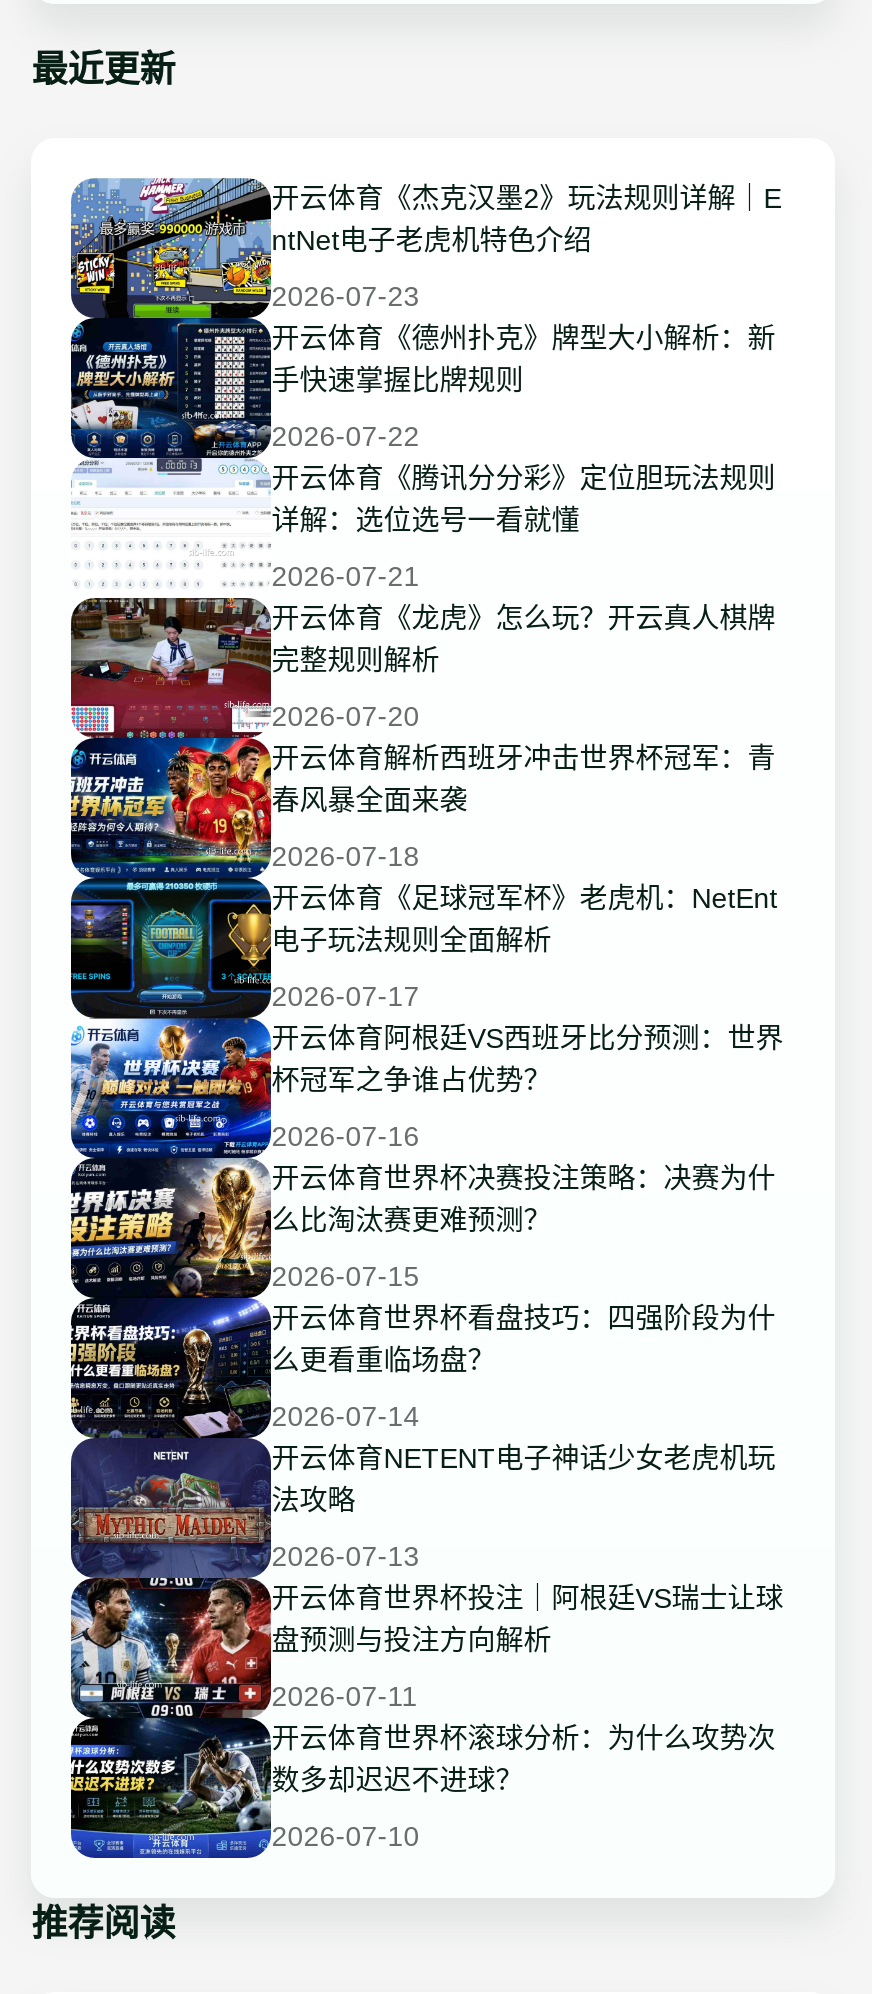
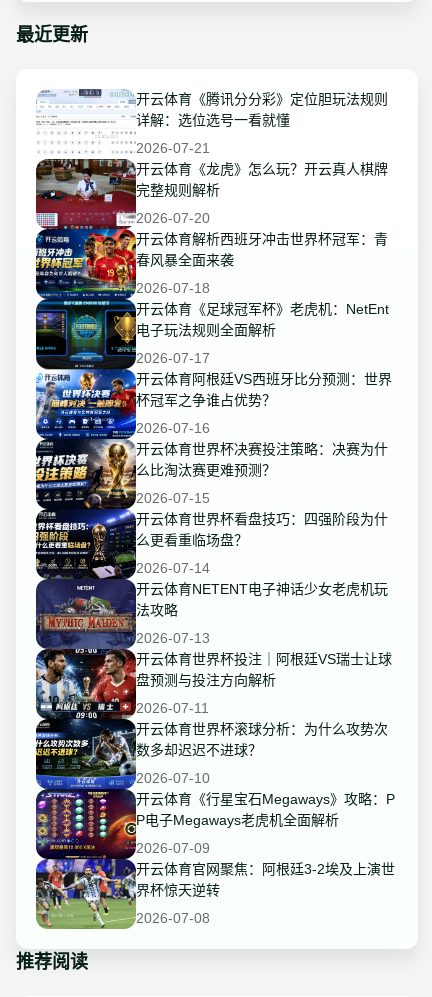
- [image]
- 开云体育《杰克汉墨2》玩法规则详解｜E
- ntNet电子老虎机特色介绍
- 2026-07-23
- 开云体育《德州扑克》牌型大小解析：新
- 手快速掌握比牌规则
- 2026-07-22

moved up: 开云体育《腾讯分分彩》定位胆玩法规则 | 详解：选位选号一看就懂 | 2026-07-21 | ... | 数多却迟迟不进球？ | 2026-07-10

+ [image]
+ 开云体育《行星宝石Megaways》攻略：P
+ P电子Megaways老虎机全面解析
+ 2026-07-09
+ 开云体育官网聚焦：阿根廷3-2埃及上演世
+ 界杯惊天逆转
+ 2026-07-08
